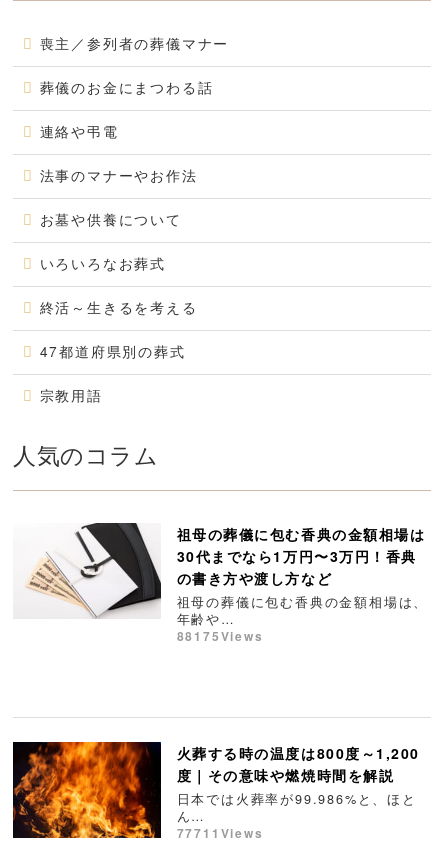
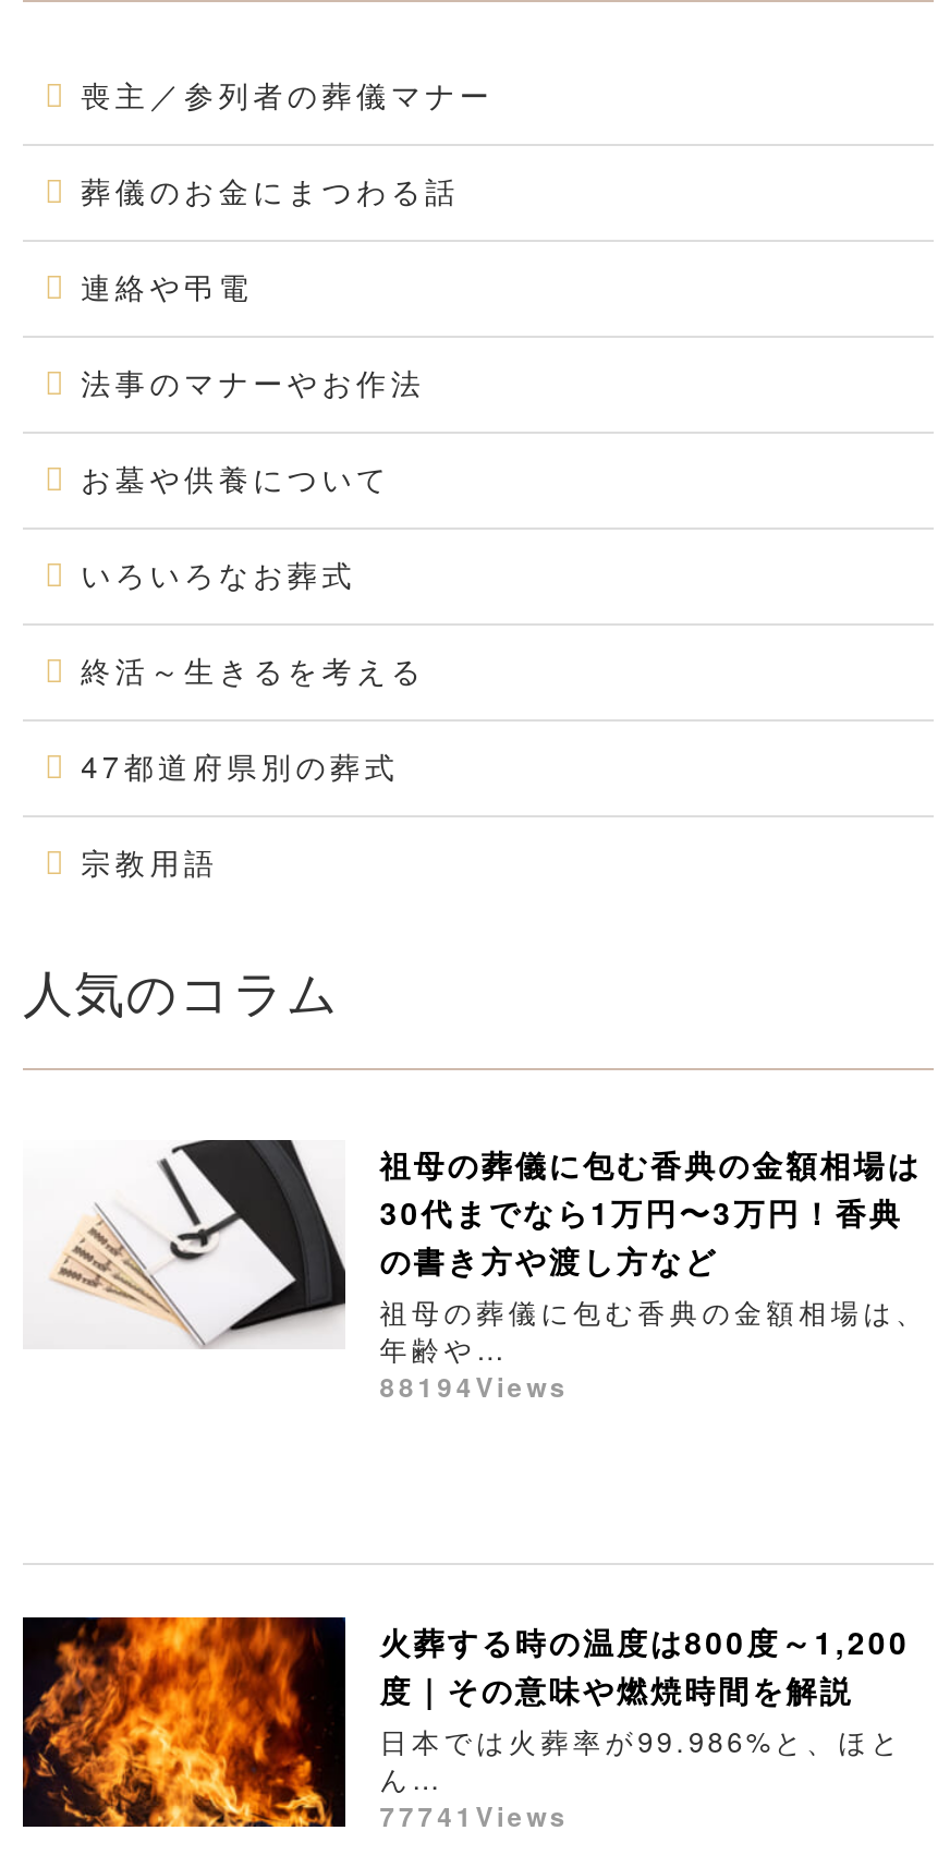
- 88175Views
+ 88194Views

- 77711Views
+ 77741Views
